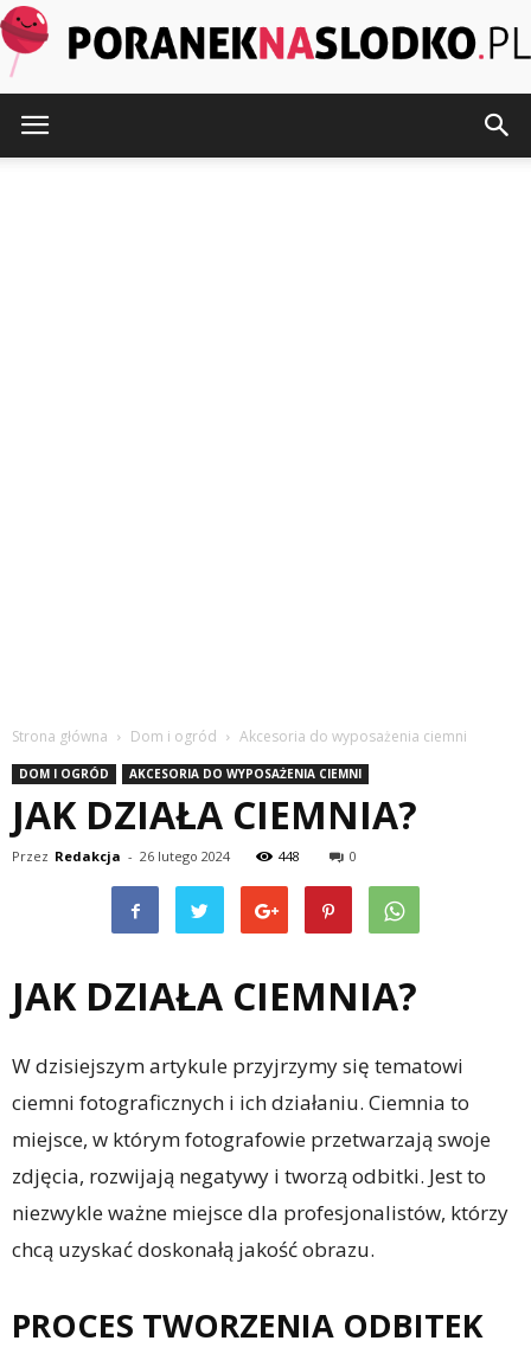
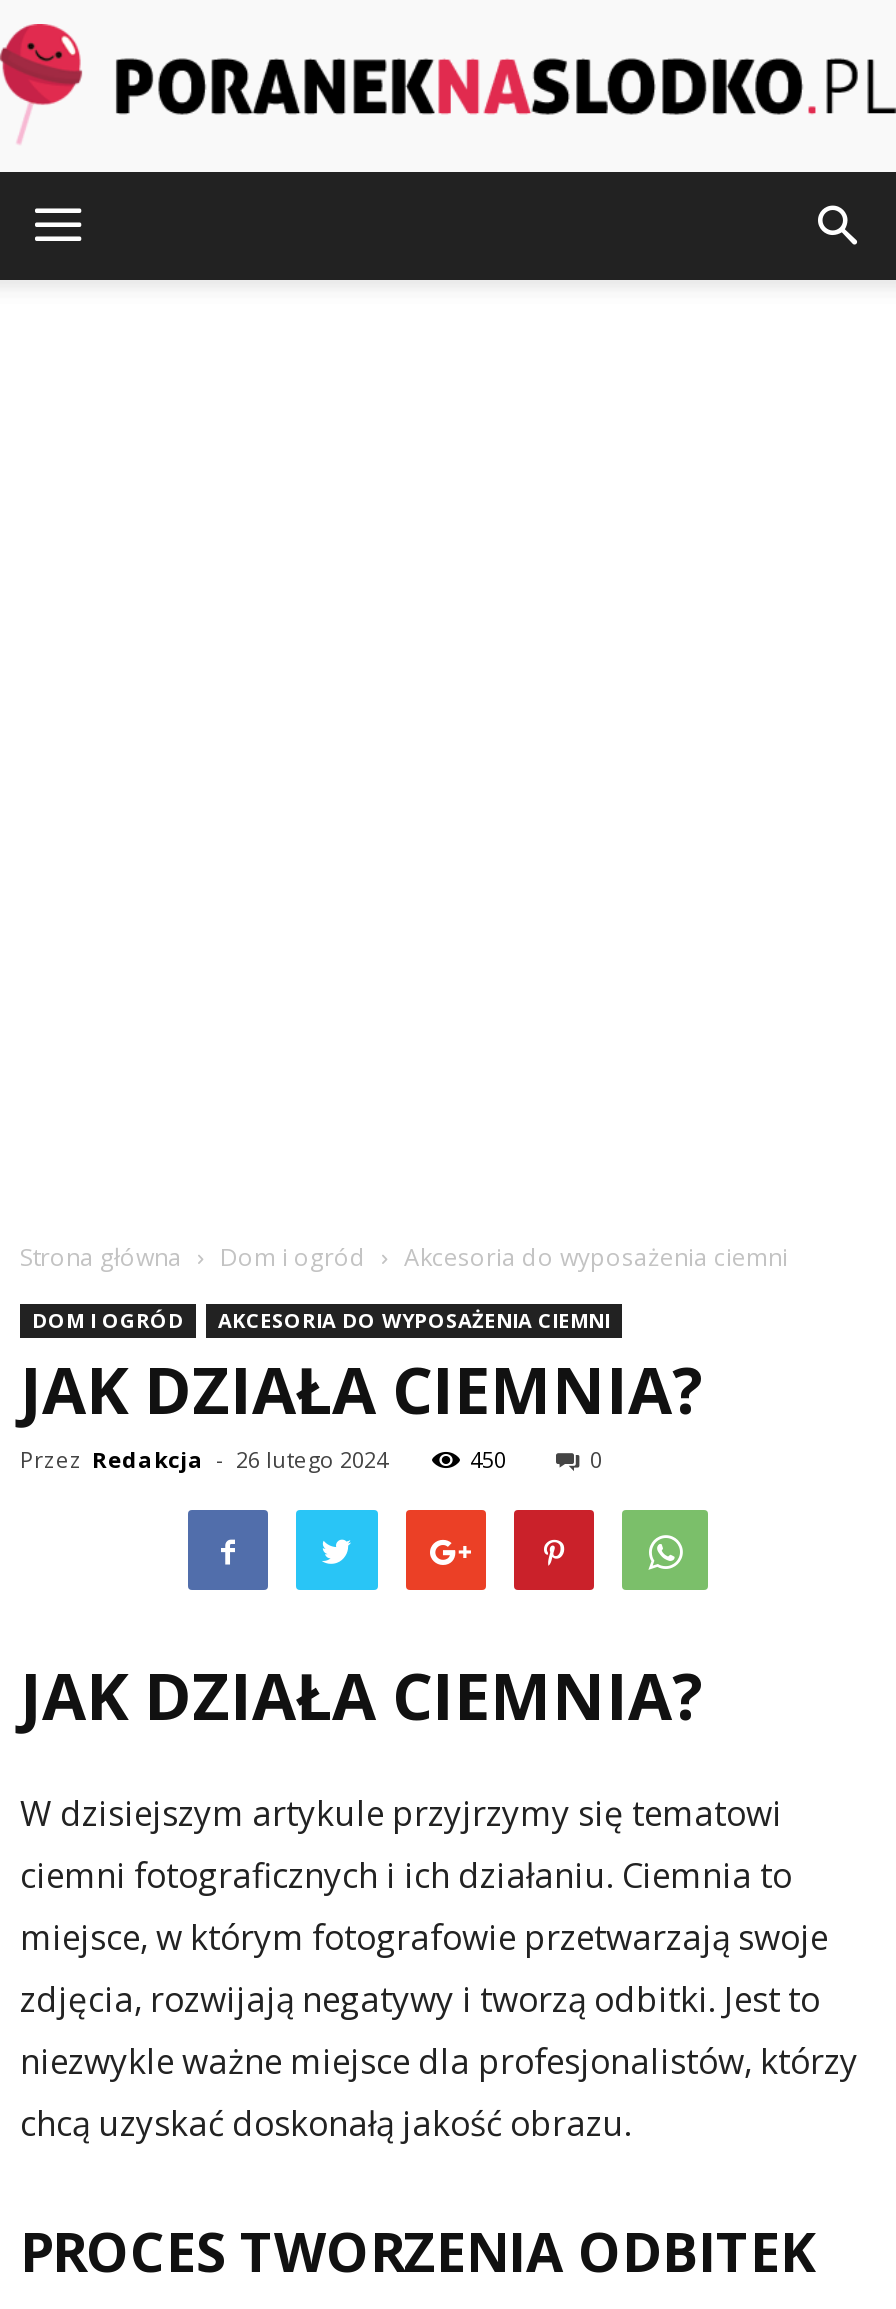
- 448
+ 450
